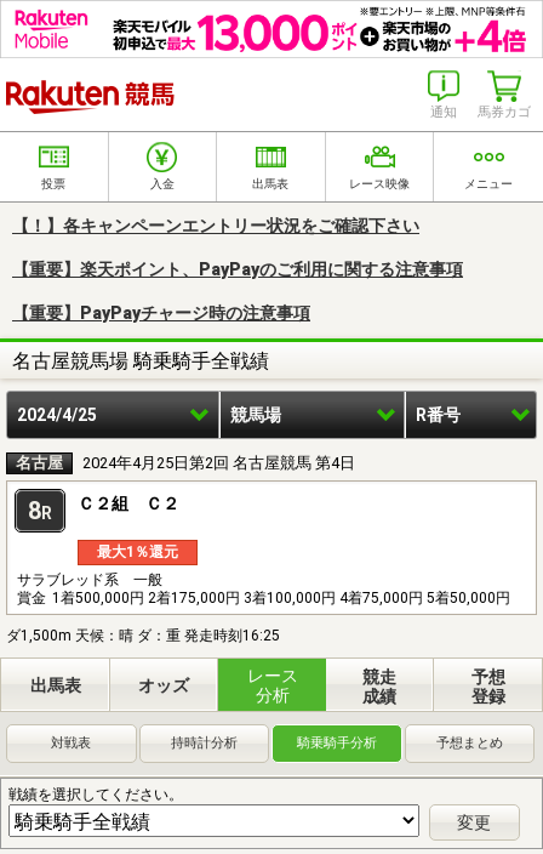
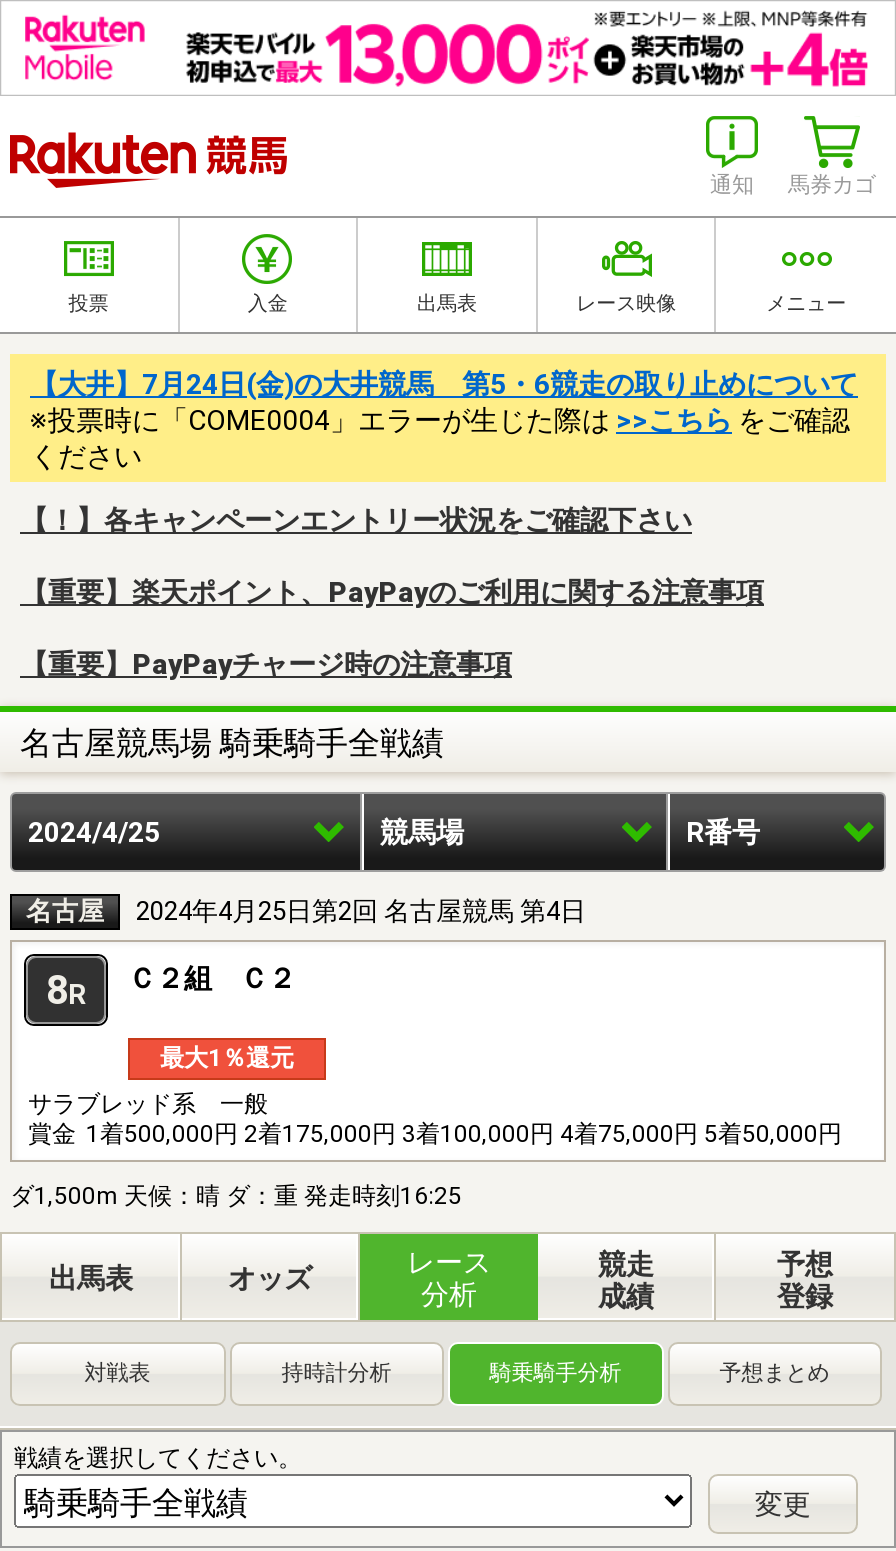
+ 【大井】7月24日(金)の大井競馬 第5・6競走の取り止めについて
+ ※投票時に「COME0004」エラーが生じた際は>>こちらをご確認
+ ください
